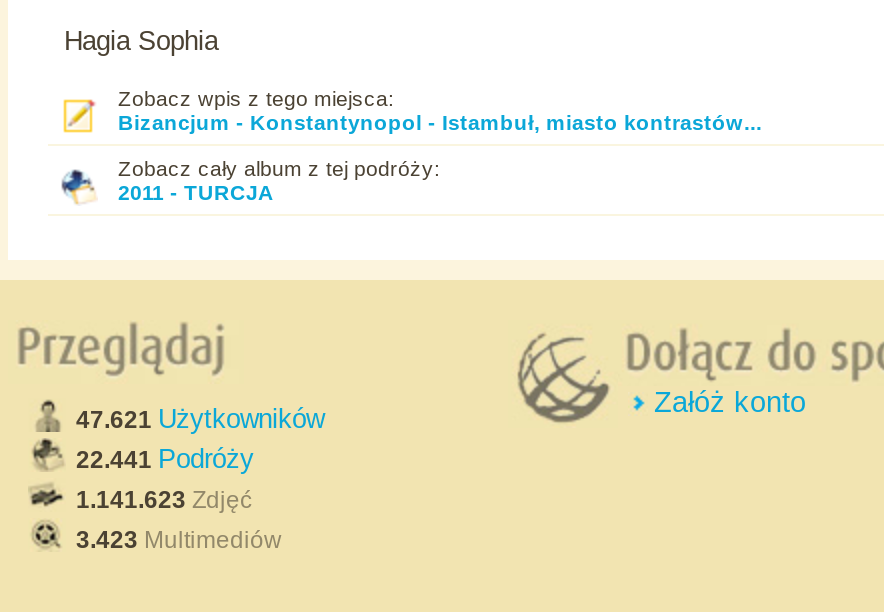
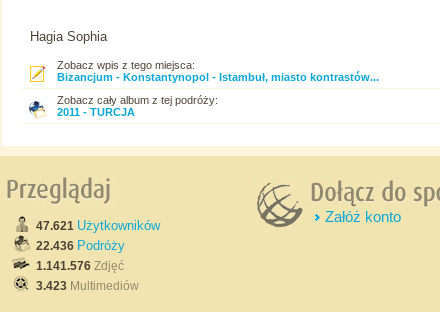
- 22.441 Podróży
+ 22.436 Podróży

- 1.141.623 Zdjęć
+ 1.141.576 Zdjęć
